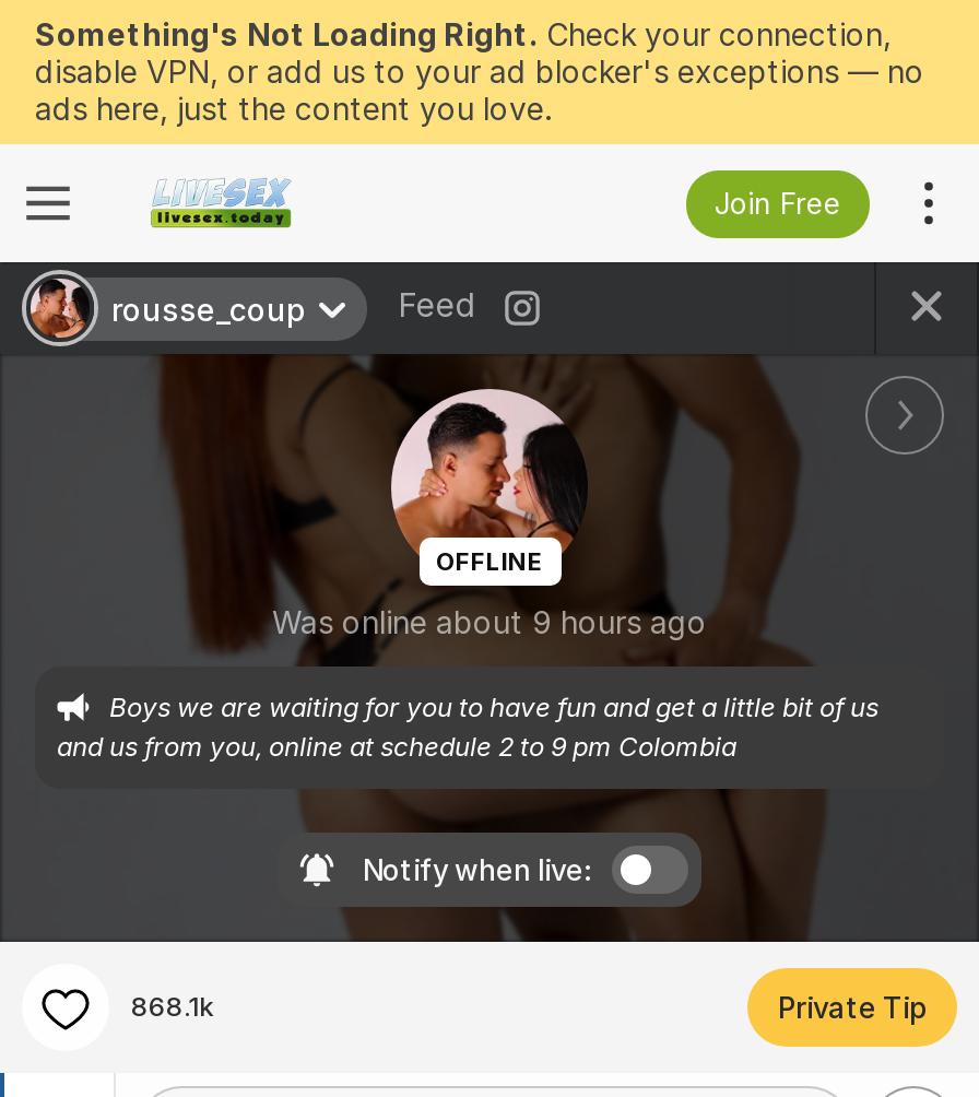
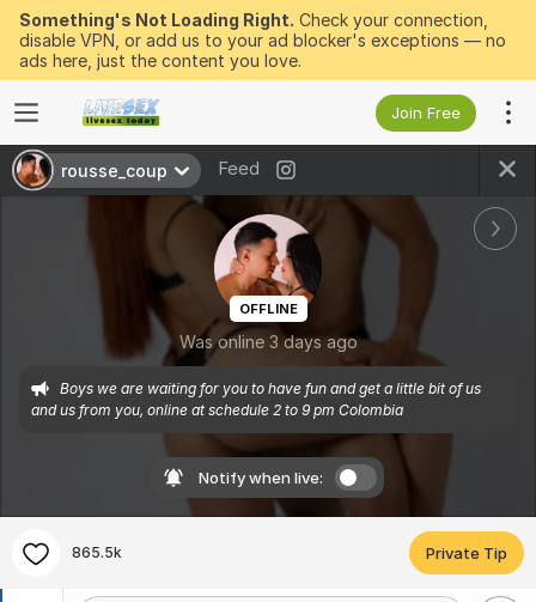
- Was online about 9 hours ago
+ Was online 3 days ago

- 868.1k
+ 865.5k
